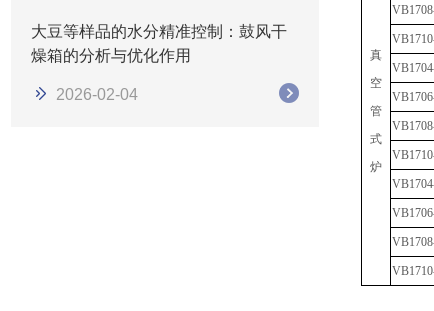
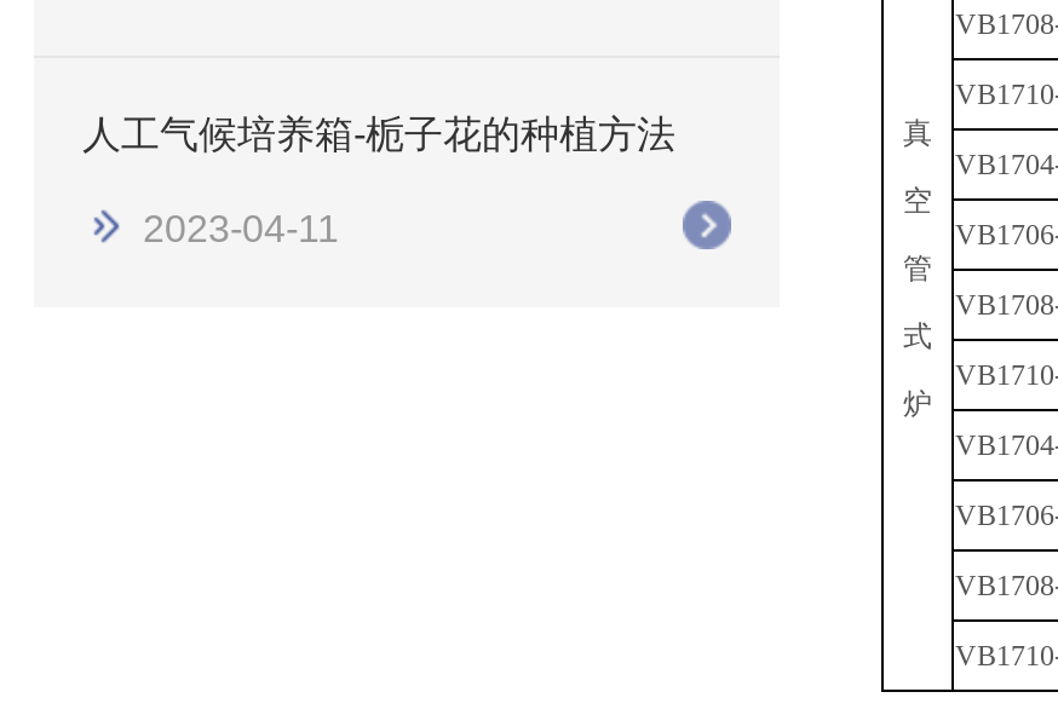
- 大豆等样品的水分精准控制：鼓风干
- 燥箱的分析与优化作用
+ 人工气候培养箱-栀子花的种植方法

- 2026-02-04
+ 2023-04-11
